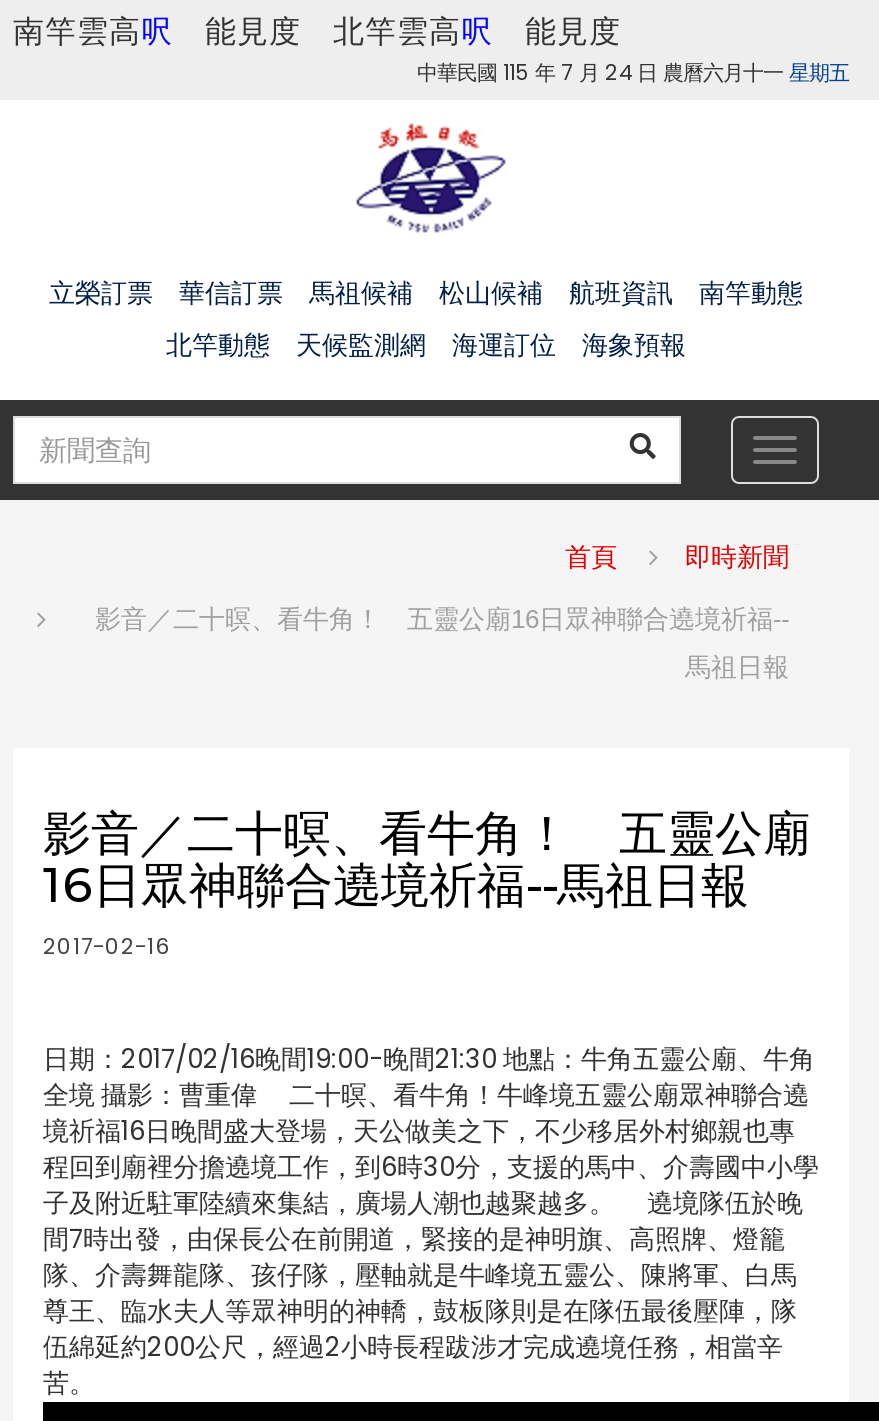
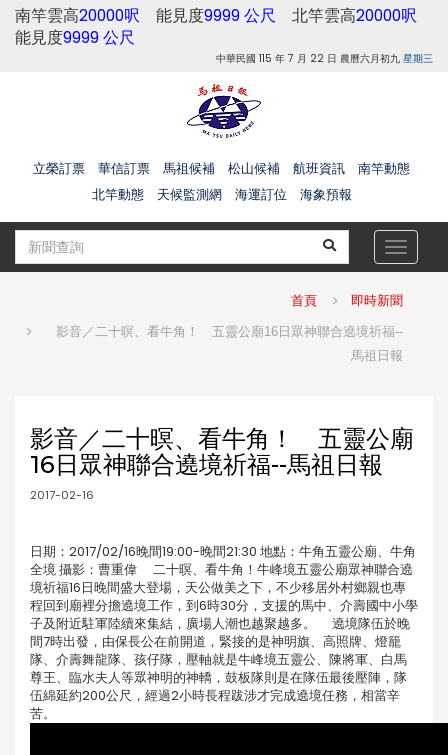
- 南竿雲高呎能見度
- 北竿雲高呎能見度
- 中華民國 115 年 7 月 24 日 農曆六月十一星期五
+ 南竿雲高20000呎能見度9999 公尺北竿雲高20000呎
+ 能見度9999 公尺
+ 中華民國 115 年 7 月 22 日 農曆六月初九星期三
